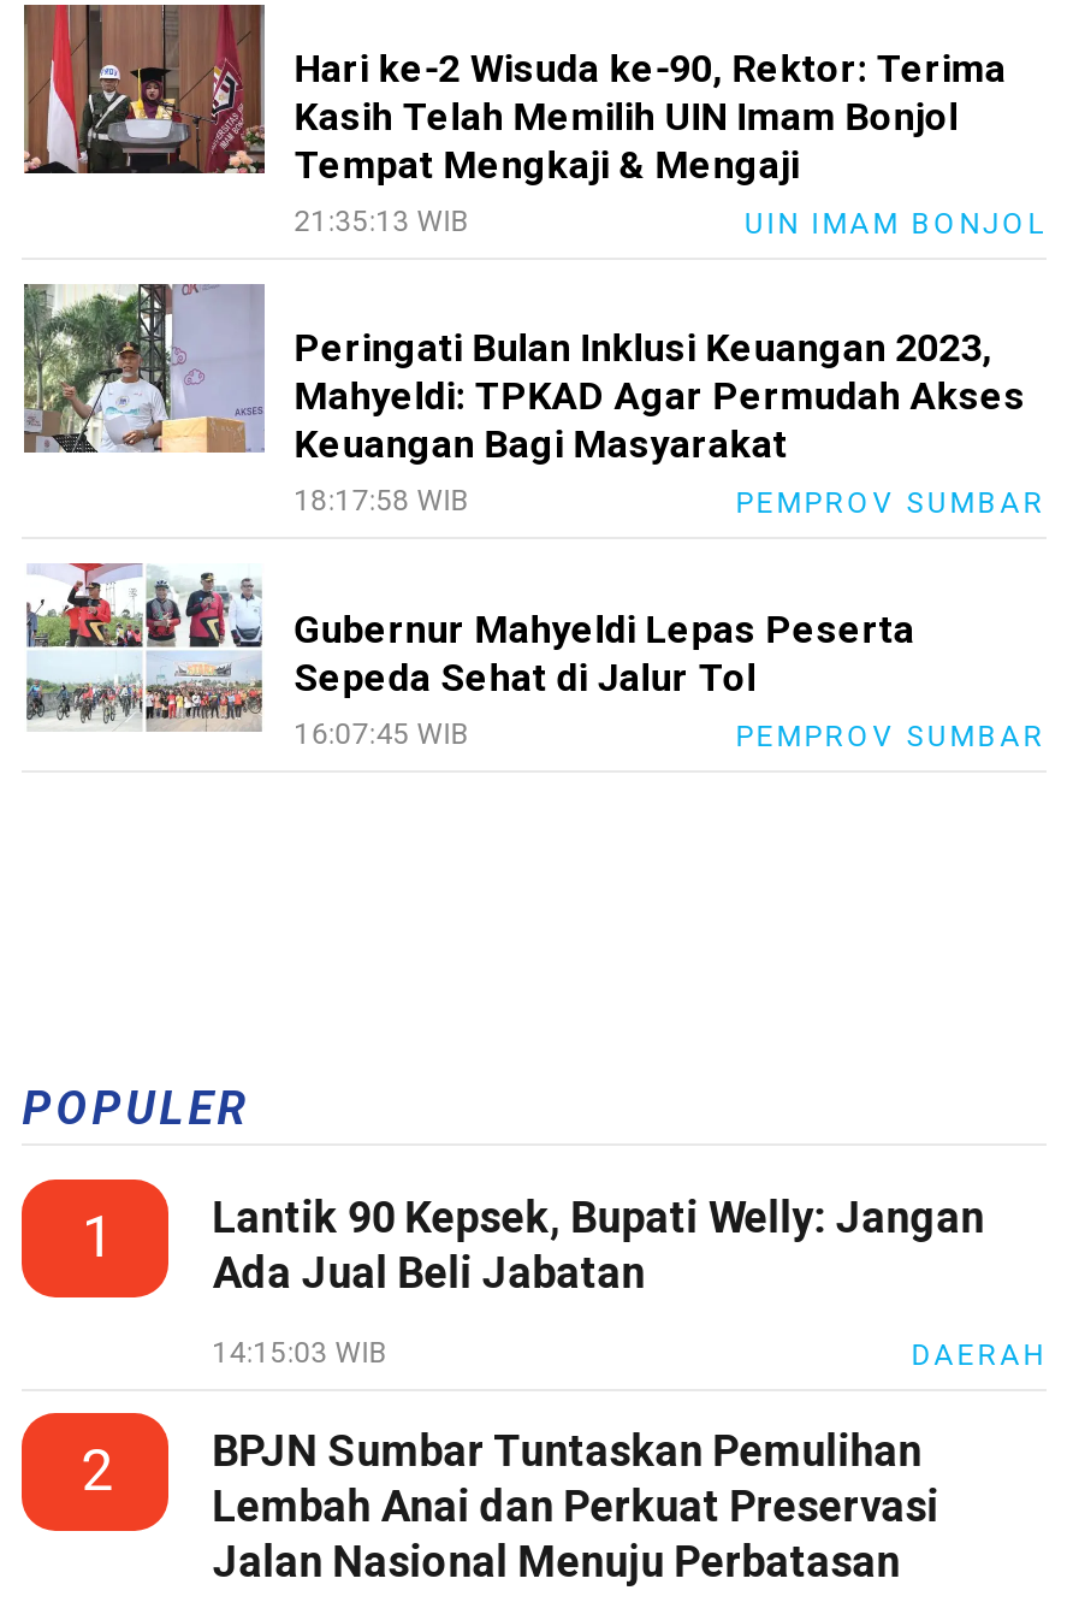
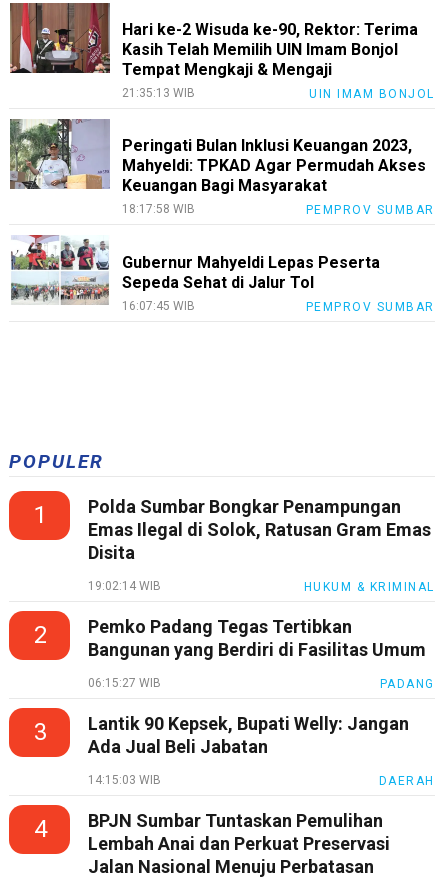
+ Polda Sumbar Bongkar Penampungan
+ Emas Ilegal di Solok, Ratusan Gram Emas
+ Disita
+ 19:02:14 WIB
+ HUKUM & KRIMINAL
+ 2
+ Pemko Padang Tegas Tertibkan
+ Bangunan yang Berdiri di Fasilitas Umum
+ 06:15:27 WIB
+ PADANG
+ 3

- 2 BPJN Sumbar Tuntaskan Pemulihan
+ 4 BPJN Sumbar Tuntaskan Pemulihan
